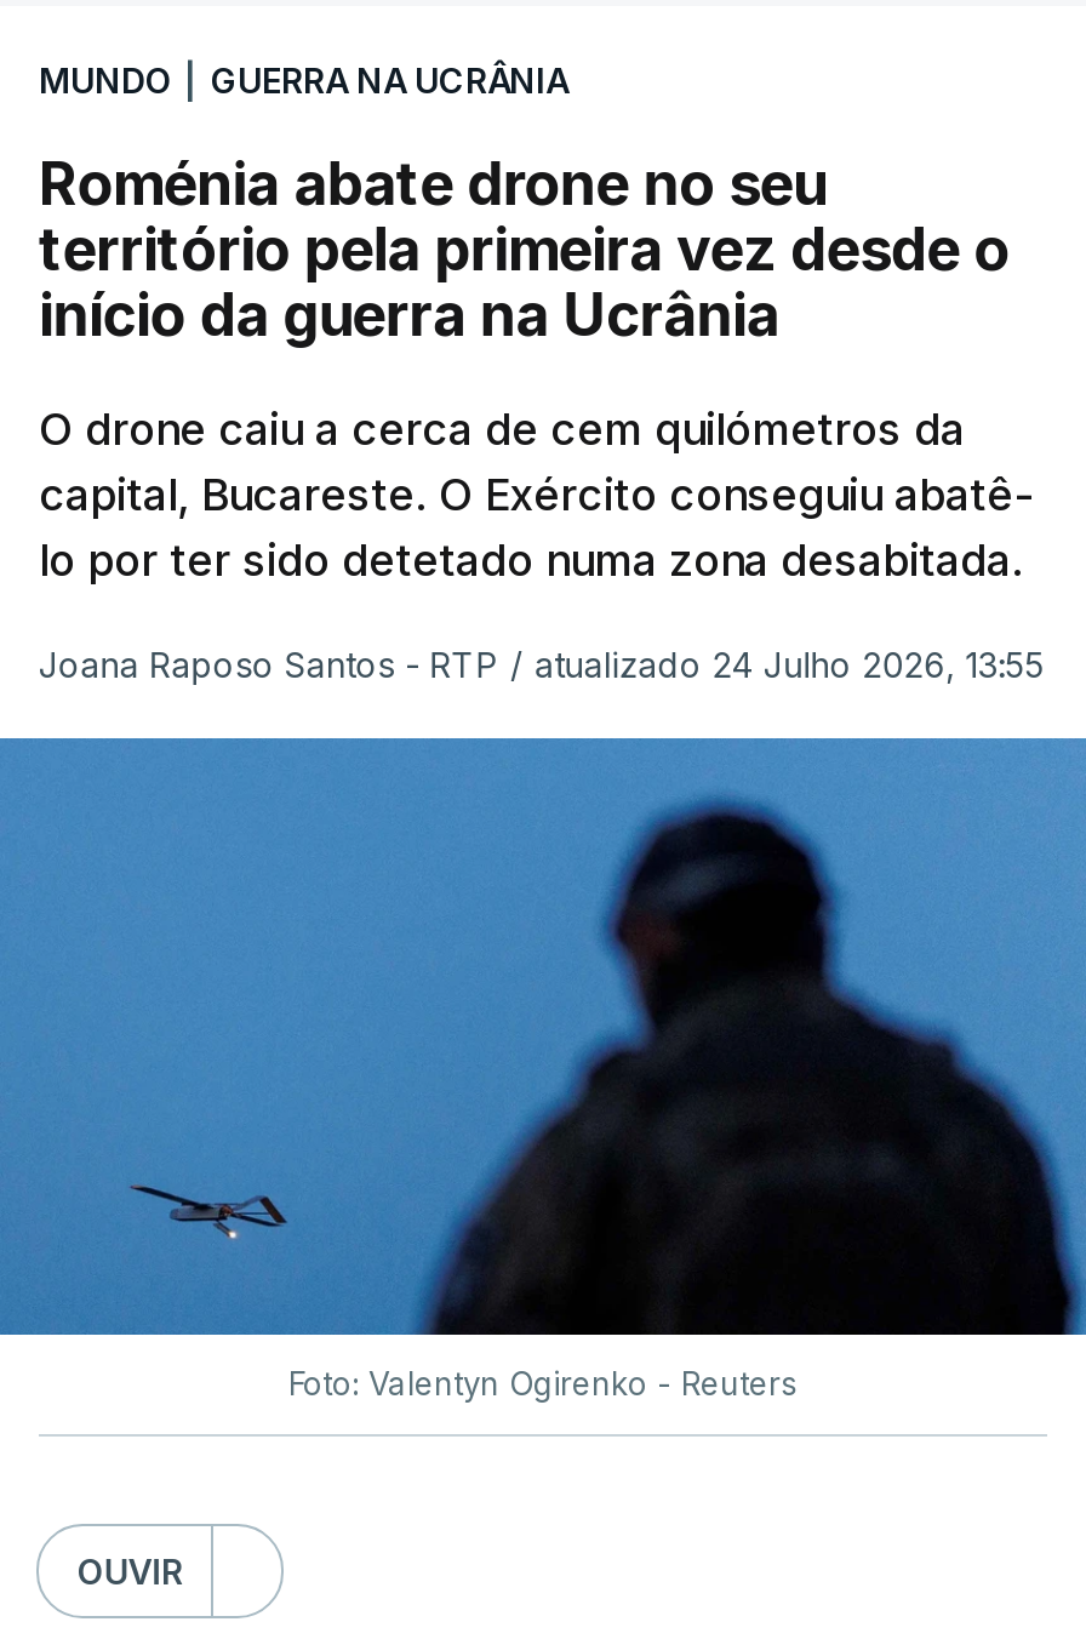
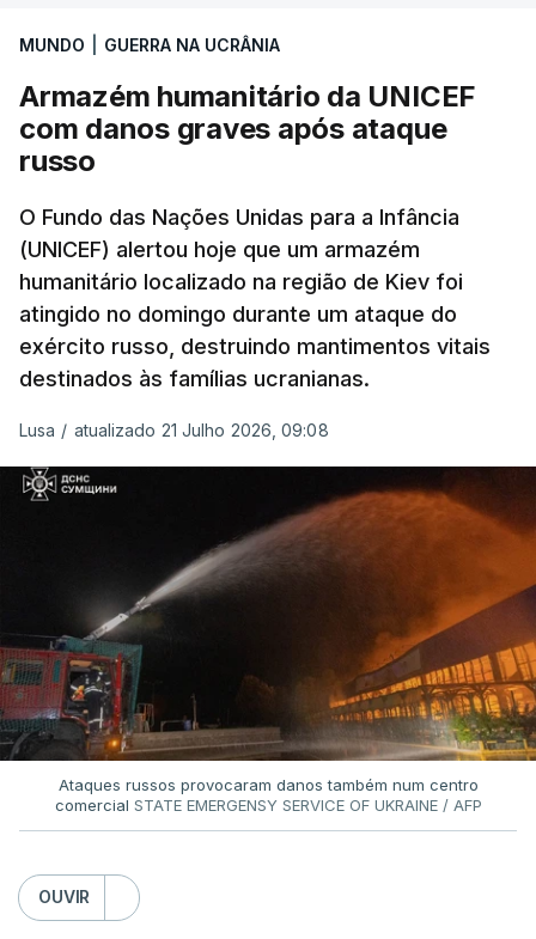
- Roménia abate drone no seu
- território pela primeira vez desde o
- início da guerra na Ucrânia
+ Armazém humanitário da UNICEF
+ com danos graves após ataque
+ russo

- O drone caiu a cerca de cem quilómetros da
- capital, Bucareste. O Exército conseguiu abatê-
- lo por ter sido detetado numa zona desabitada.
+ O Fundo das Nações Unidas para a Infância
+ (UNICEF) alertou hoje que um armazém
+ humanitário localizado na região de Kiev foi
+ atingido no domingo durante um ataque do
+ exército russo, destruindo mantimentos vitais
+ destinados às famílias ucranianas.

- Joana Raposo Santos - RTP / atualizado 24 Julho 2026, 13:55
+ Lusa / atualizado 21 Julho 2026, 09:08

- [image]
- Foto: Valentyn Ogirenko - Reuters
+ [image]
+ Ataques russos provocaram danos também num centro
+ comercial STATE EMERGENSY SERVICE OF UKRAINE / AFP
